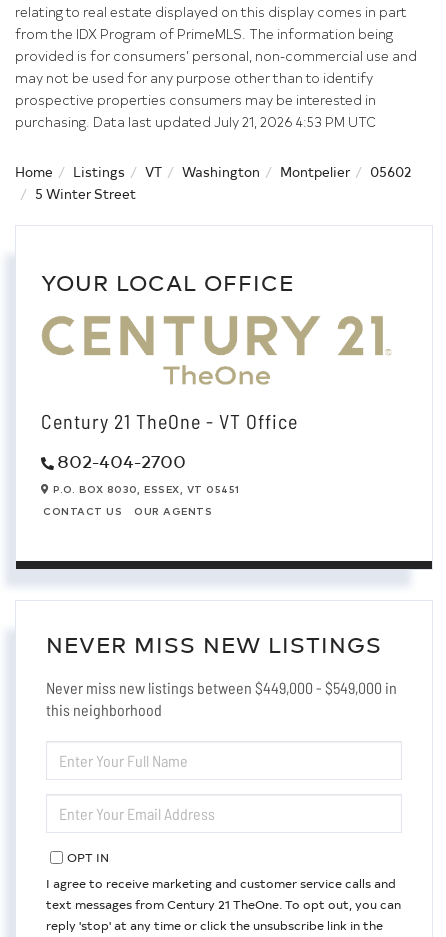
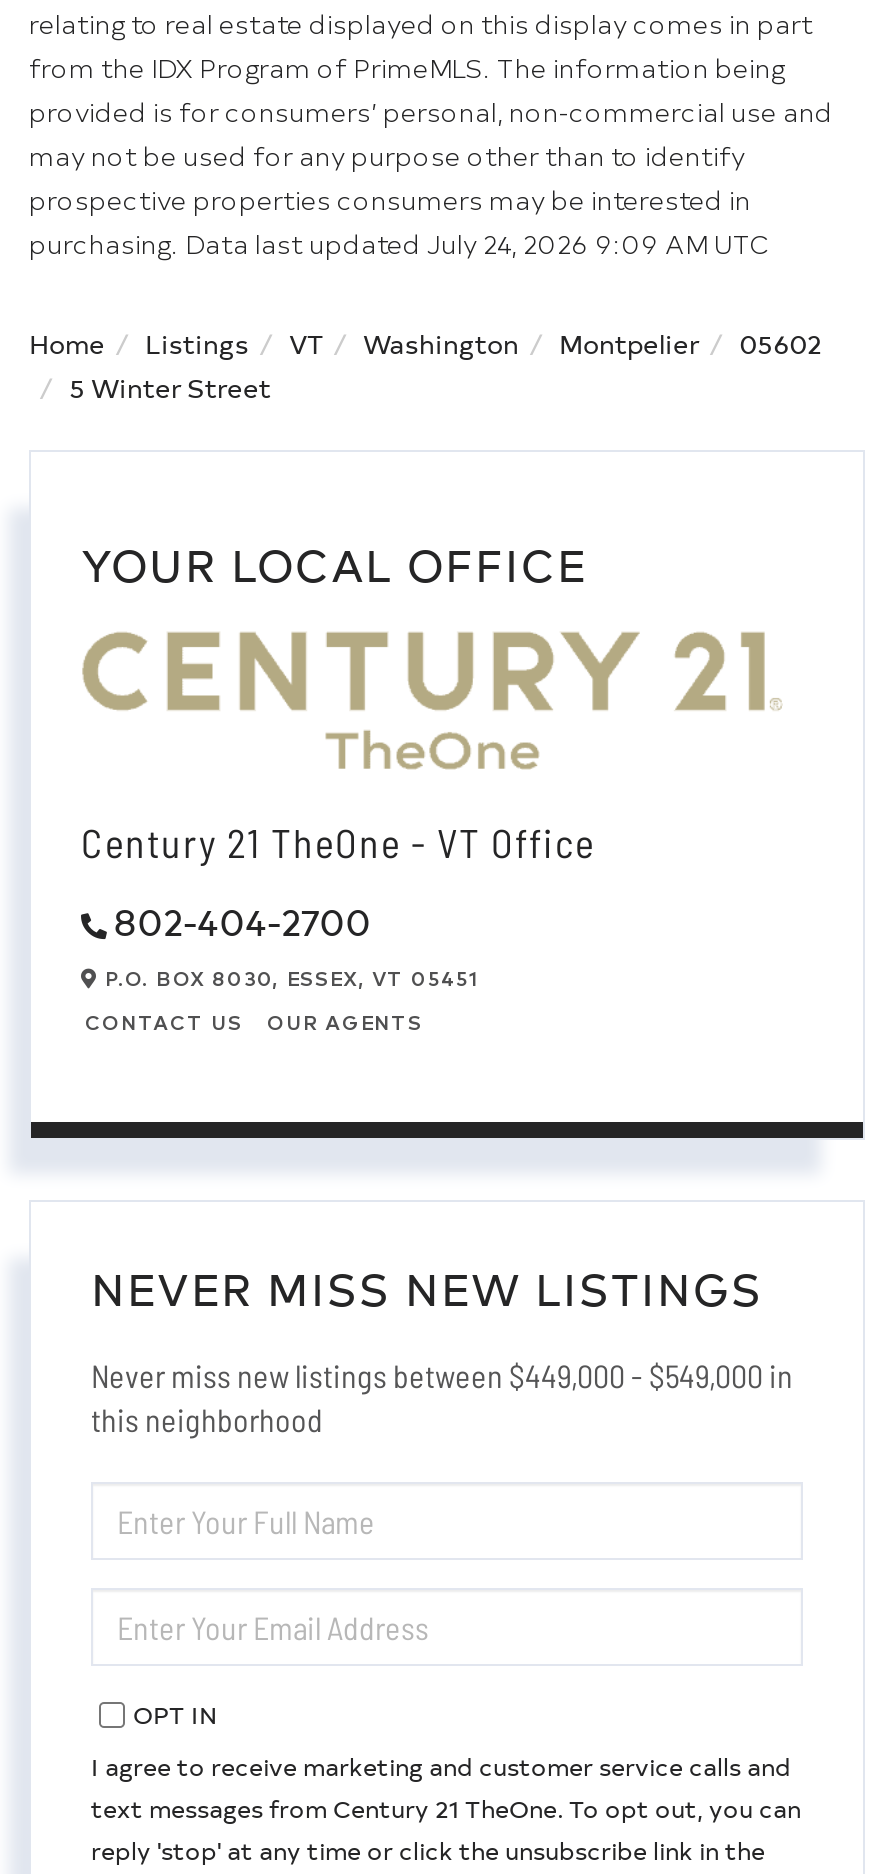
- purchasing. Data last updated July 21, 2026 4:53 PM UTC
+ purchasing. Data last updated July 24, 2026 9:09 AM UTC
